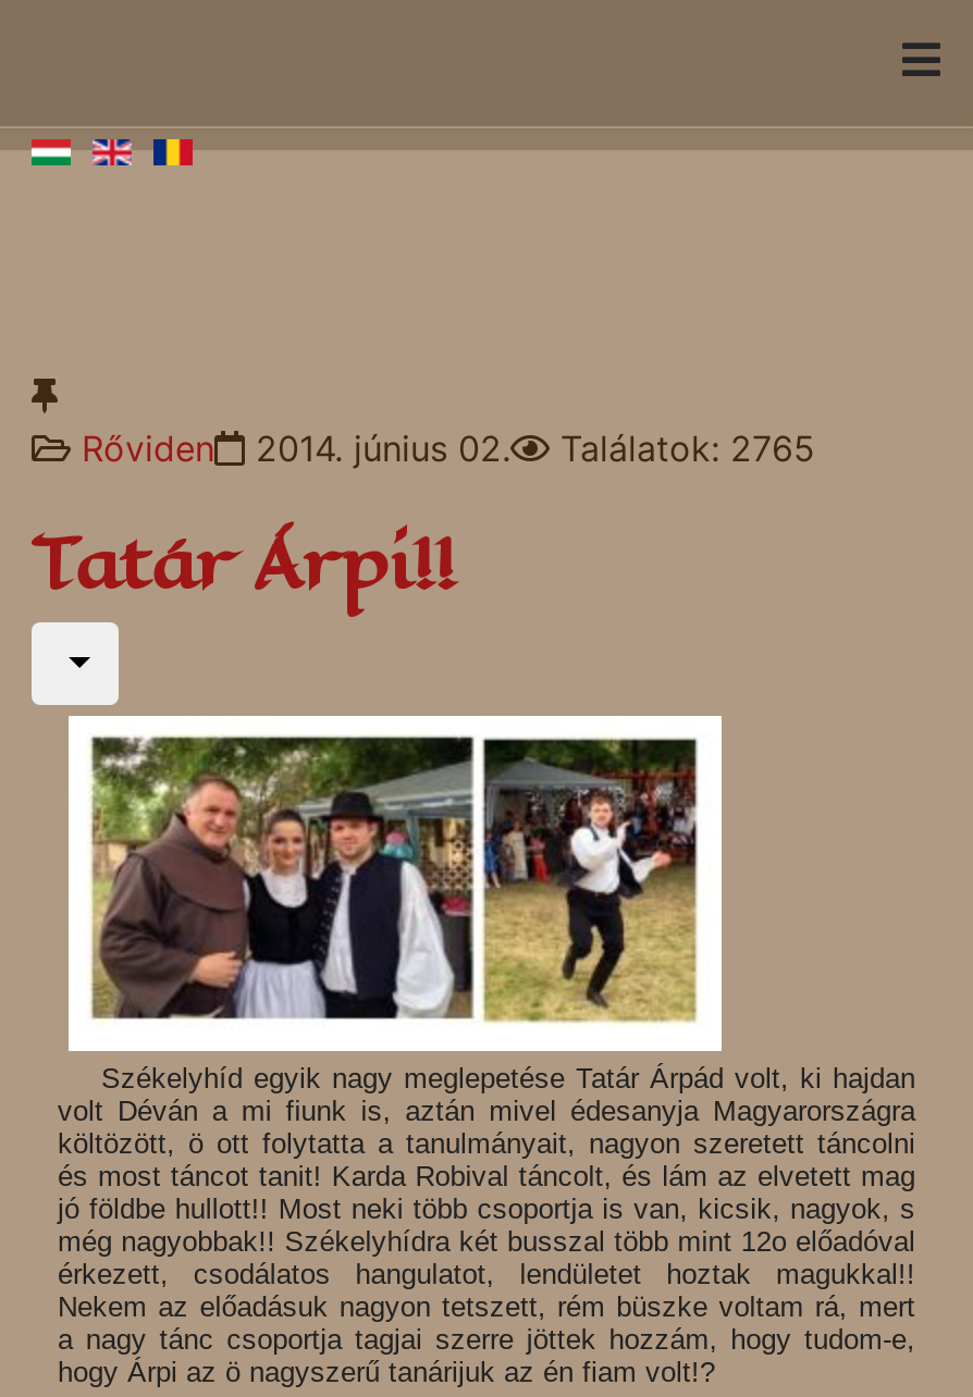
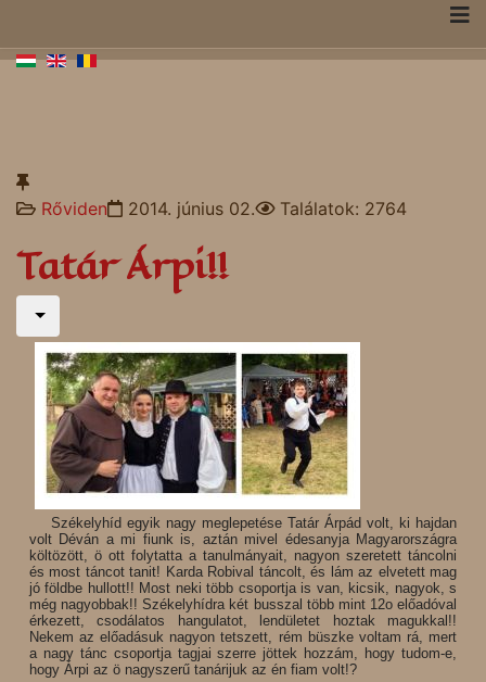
- Rőviden 2014. június 02. Találatok: 2765
+ Rőviden 2014. június 02. Találatok: 2764
